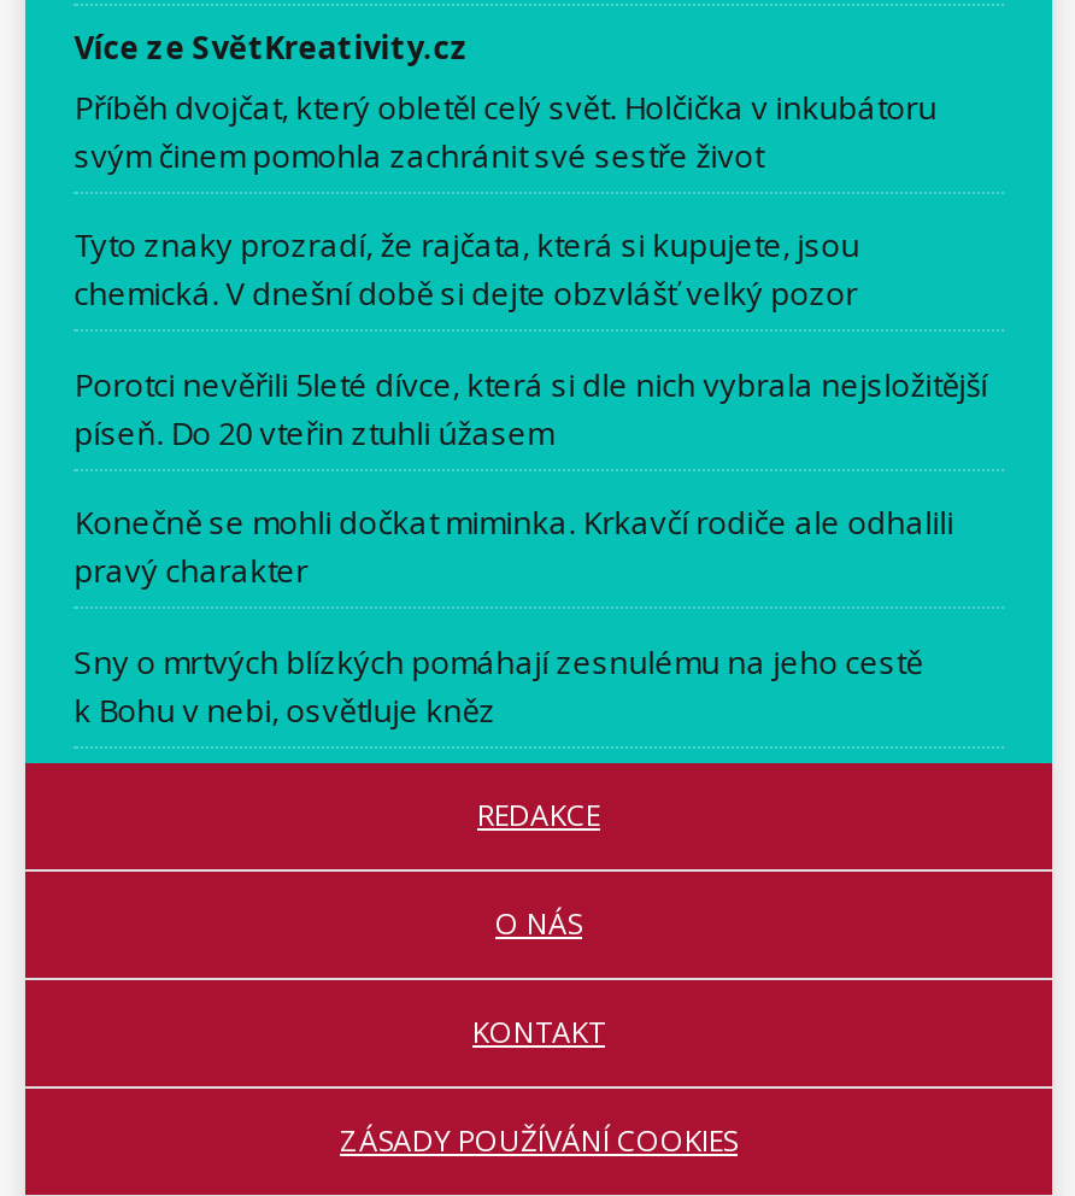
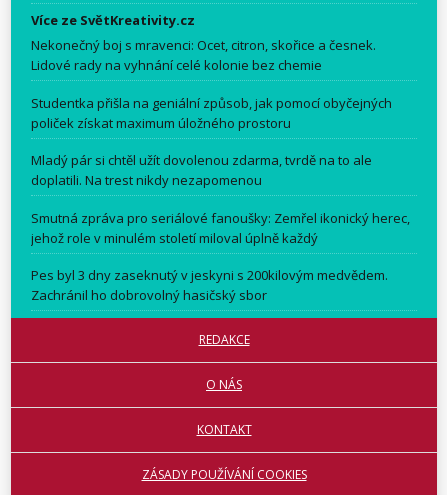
- Příběh dvojčat, který obletěl celý svět. Holčička v inkubátoru
- svým činem pomohla zachránit své sestře život
+ Nekonečný boj s mravenci: Ocet, citron, skořice a česnek.
+ Lidové rady na vyhnání celé kolonie bez chemie

- Tyto znaky prozradí, že rajčata, která si kupujete, jsou
- chemická. V dnešní době si dejte obzvlášť velký pozor
+ Studentka přišla na geniální způsob, jak pomocí obyčejných
+ poliček získat maximum úložného prostoru

- Porotci nevěřili 5leté dívce, která si dle nich vybrala nejsložitější
- píseň. Do 20 vteřin ztuhli úžasem
+ Mladý pár si chtěl užít dovolenou zdarma, tvrdě na to ale
+ doplatili. Na trest nikdy nezapomenou

- Konečně se mohli dočkat miminka. Krkavčí rodiče ale odhalili
- pravý charakter
+ Smutná zpráva pro seriálové fanoušky: Zemřel ikonický herec,
+ jehož role v minulém století miloval úplně každý

- Sny o mrtvých blízkých pomáhají zesnulému na jeho cestě
- k Bohu v nebi, osvětluje kněz
+ Pes byl 3 dny zaseknutý v jeskyni s 200kilovým medvědem.
+ Zachránil ho dobrovolný hasičský sbor
